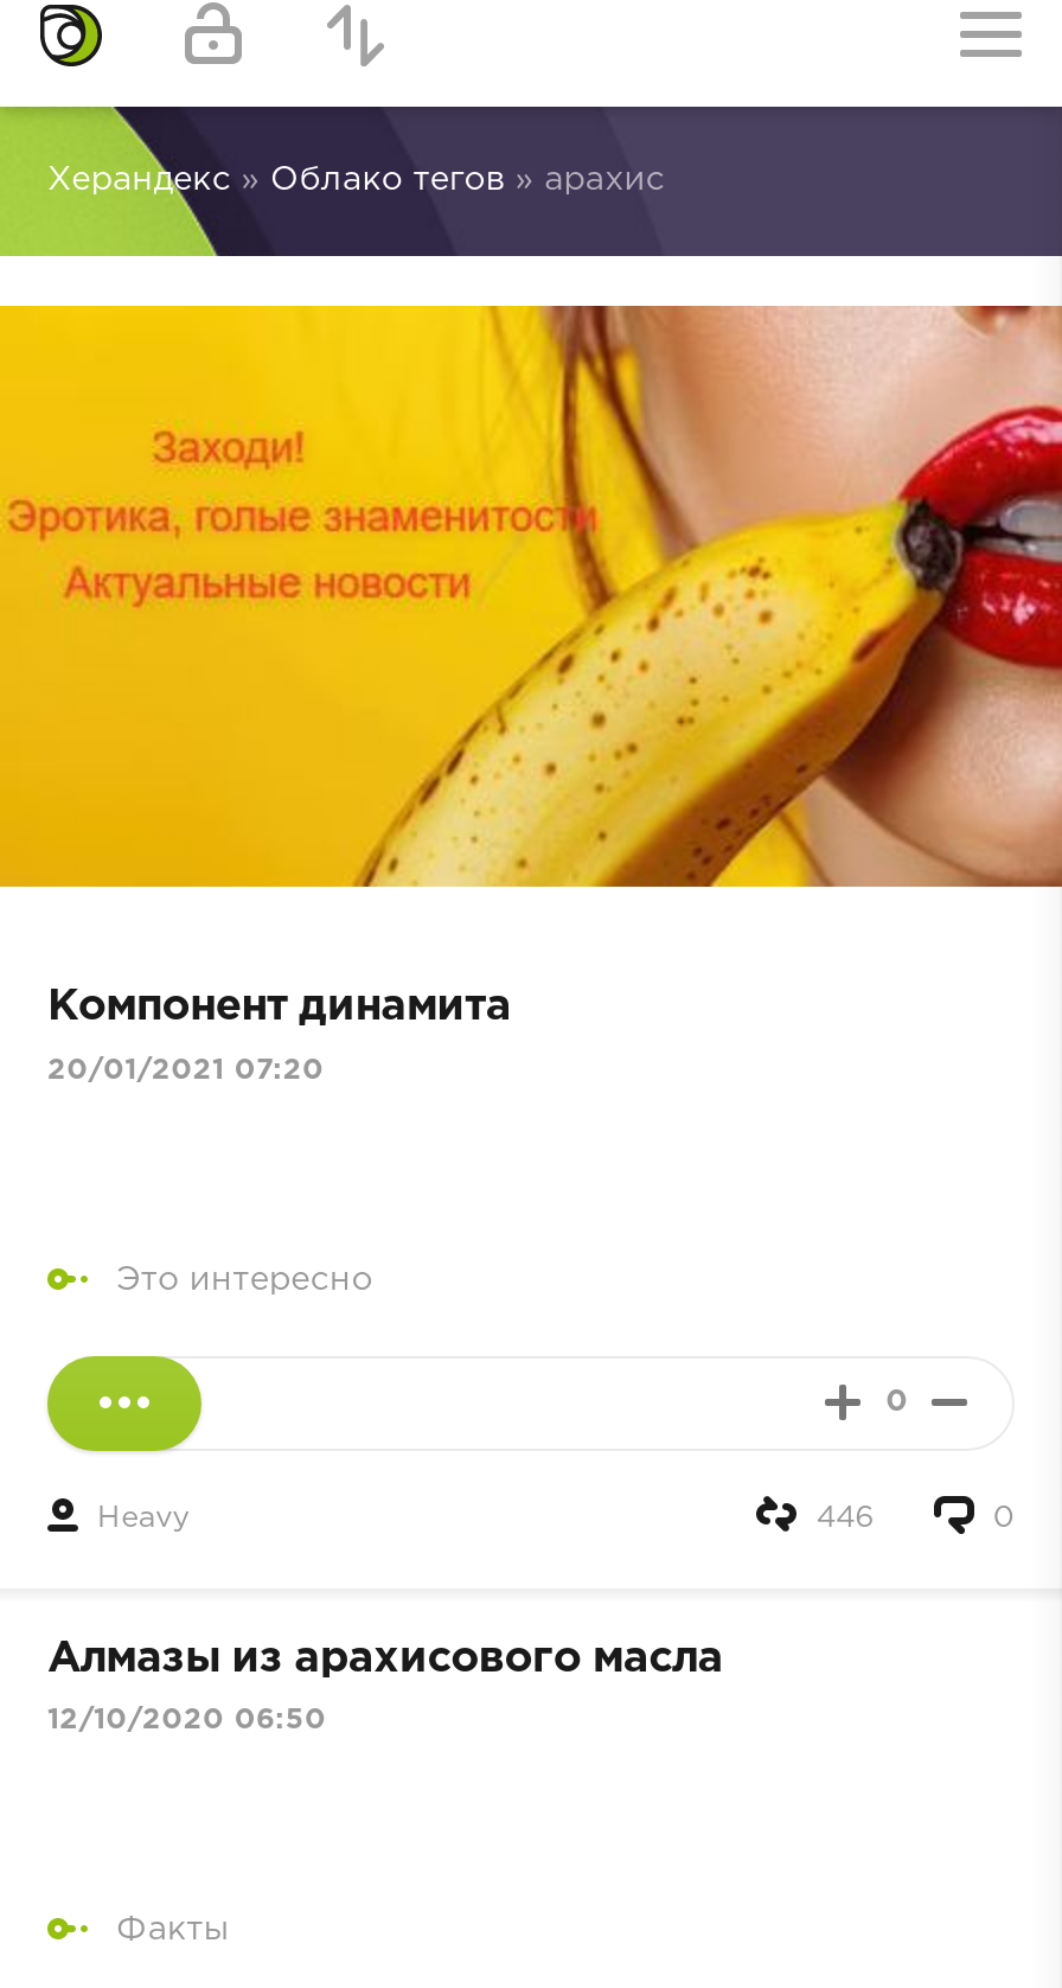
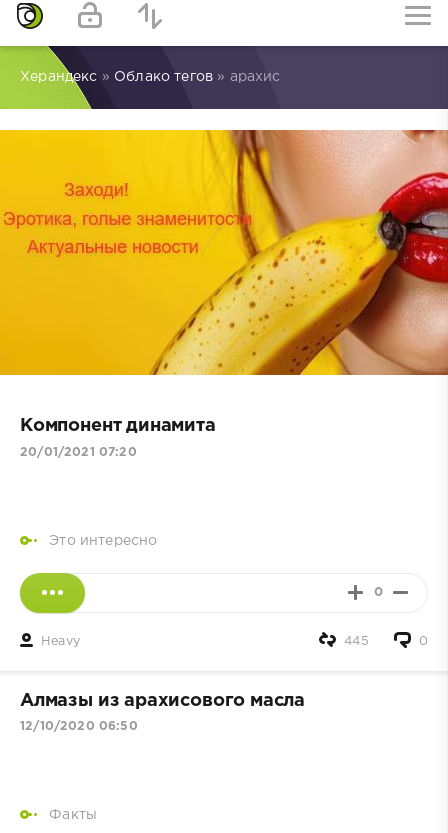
- 446
+ 445
